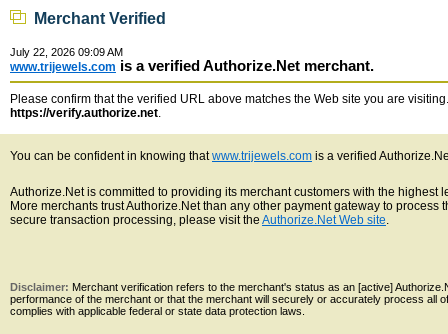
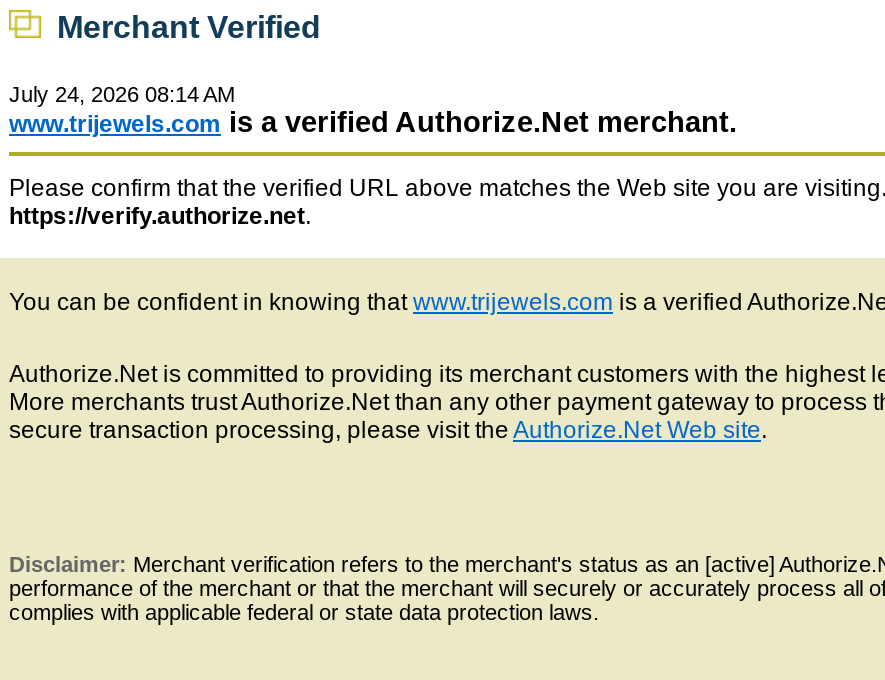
- July 22, 2026 09:09 AM
+ July 24, 2026 08:14 AM
